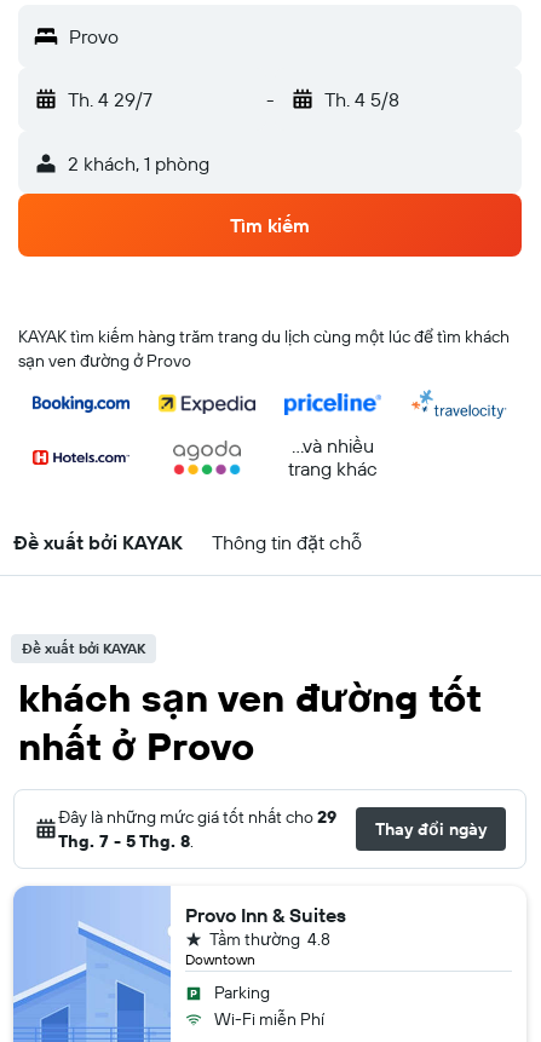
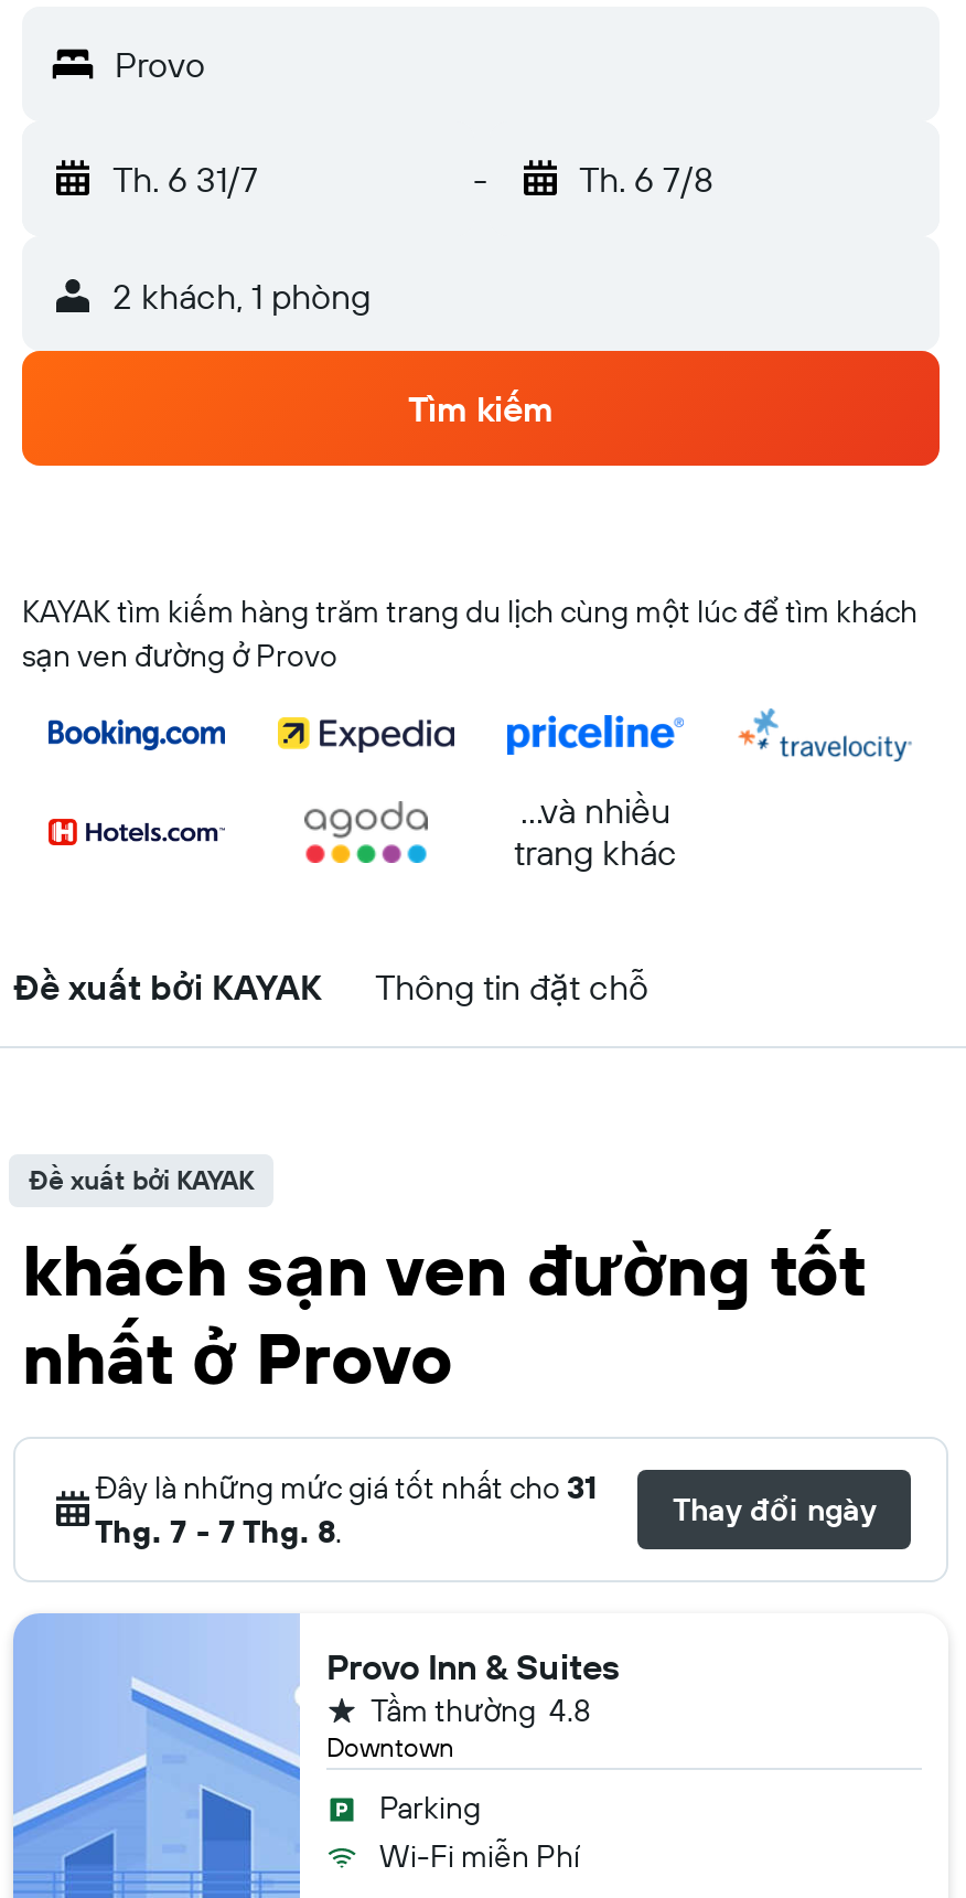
- Th. 4 29/7
+ Th. 6 31/7

- Th. 4 5/8
+ Th. 6 7/8

- Đây là những mức giá tốt nhất cho 29
+ Đây là những mức giá tốt nhất cho 31

- Thg. 7 - 5 Thg. 8.
+ Thg. 7 - 7 Thg. 8.
